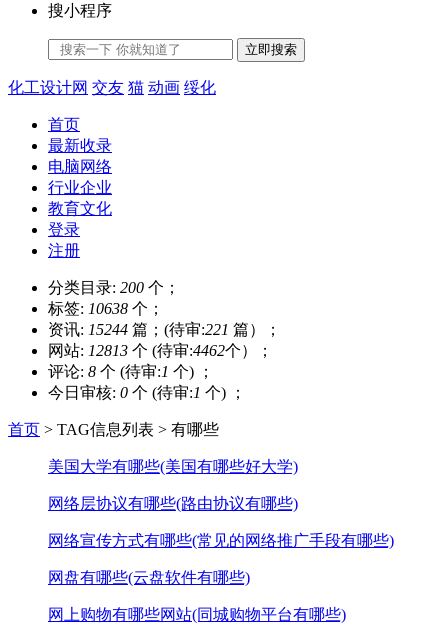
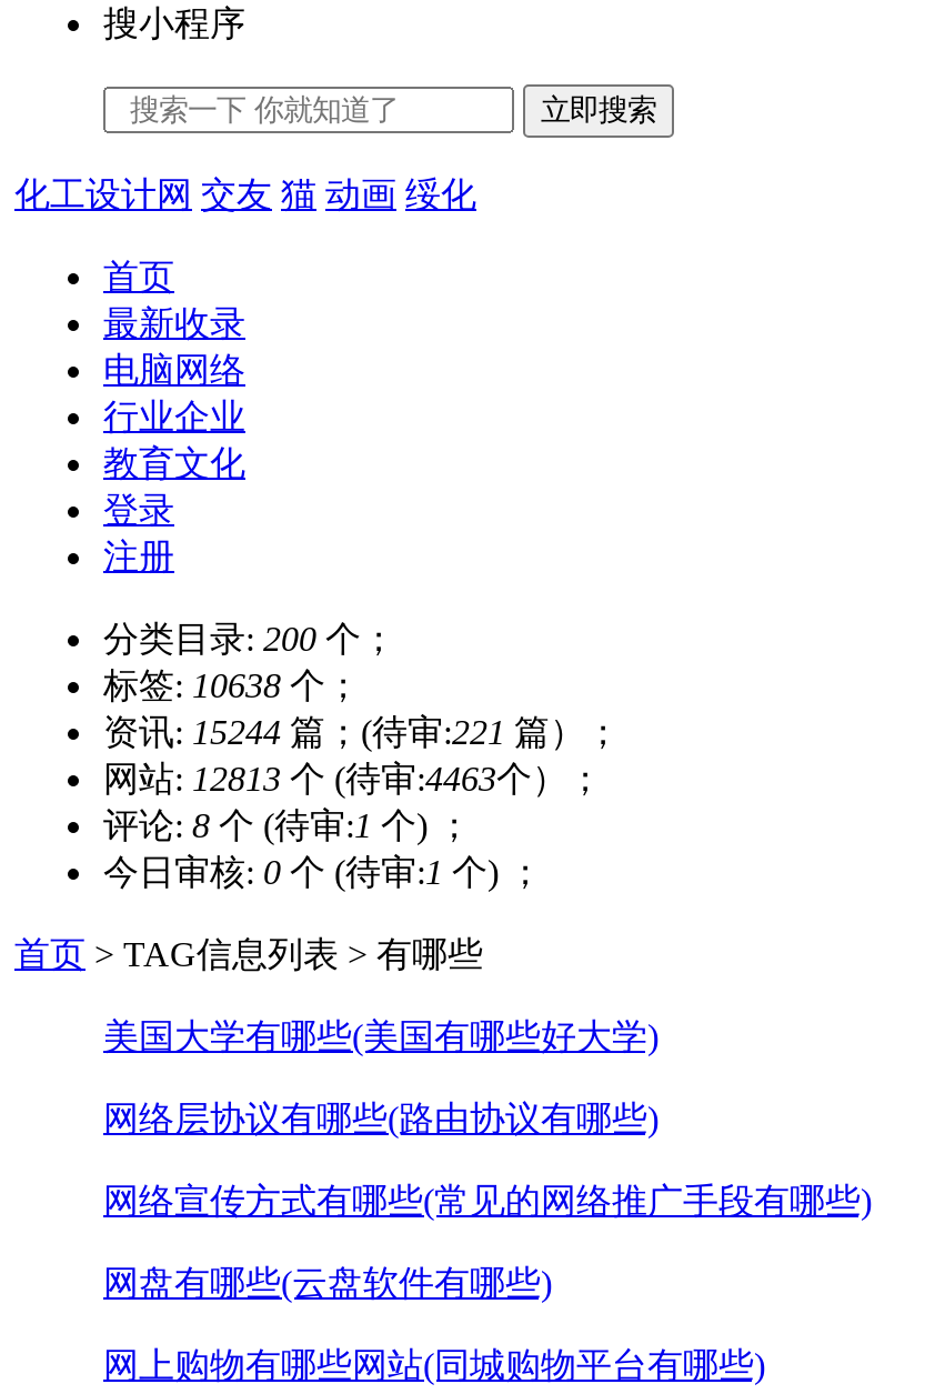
- 网站: 12813个 (待审:4462个）；
+ 网站: 12813个 (待审:4463个）；
